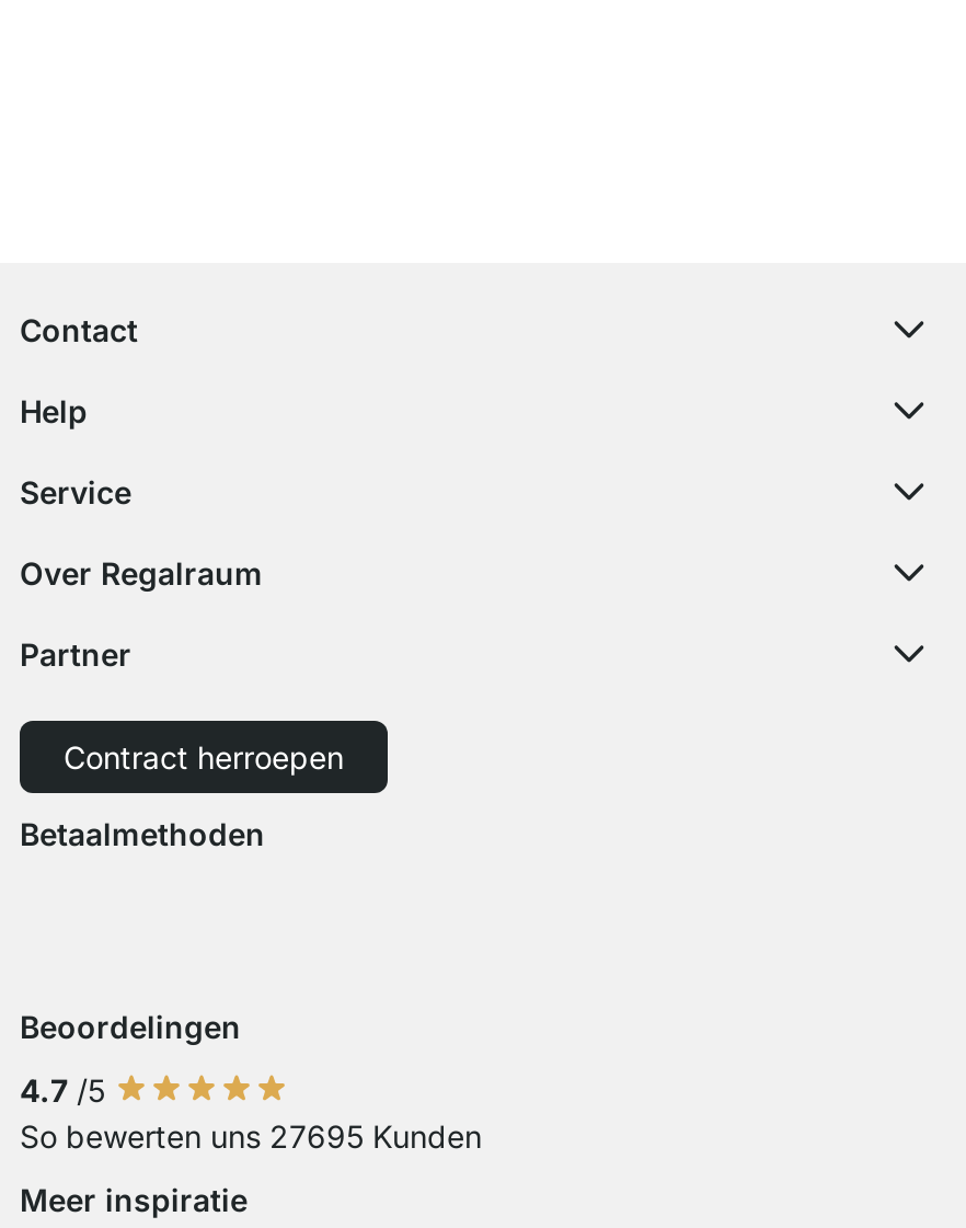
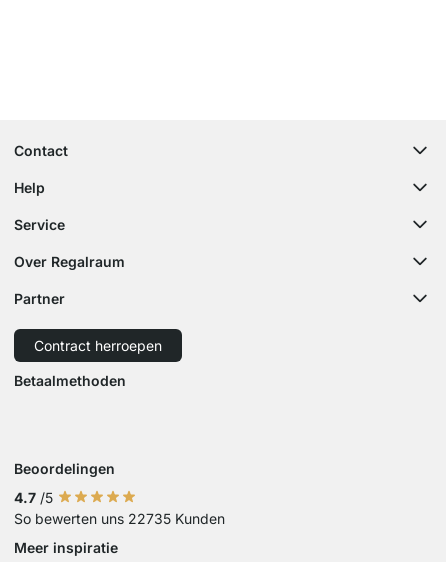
- So bewerten uns 27695 Kunden
+ So bewerten uns 22735 Kunden
